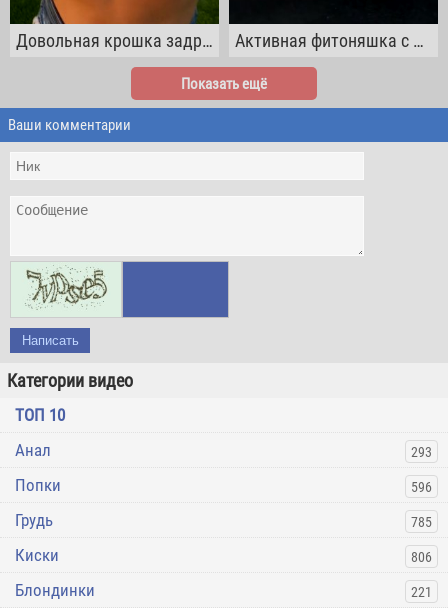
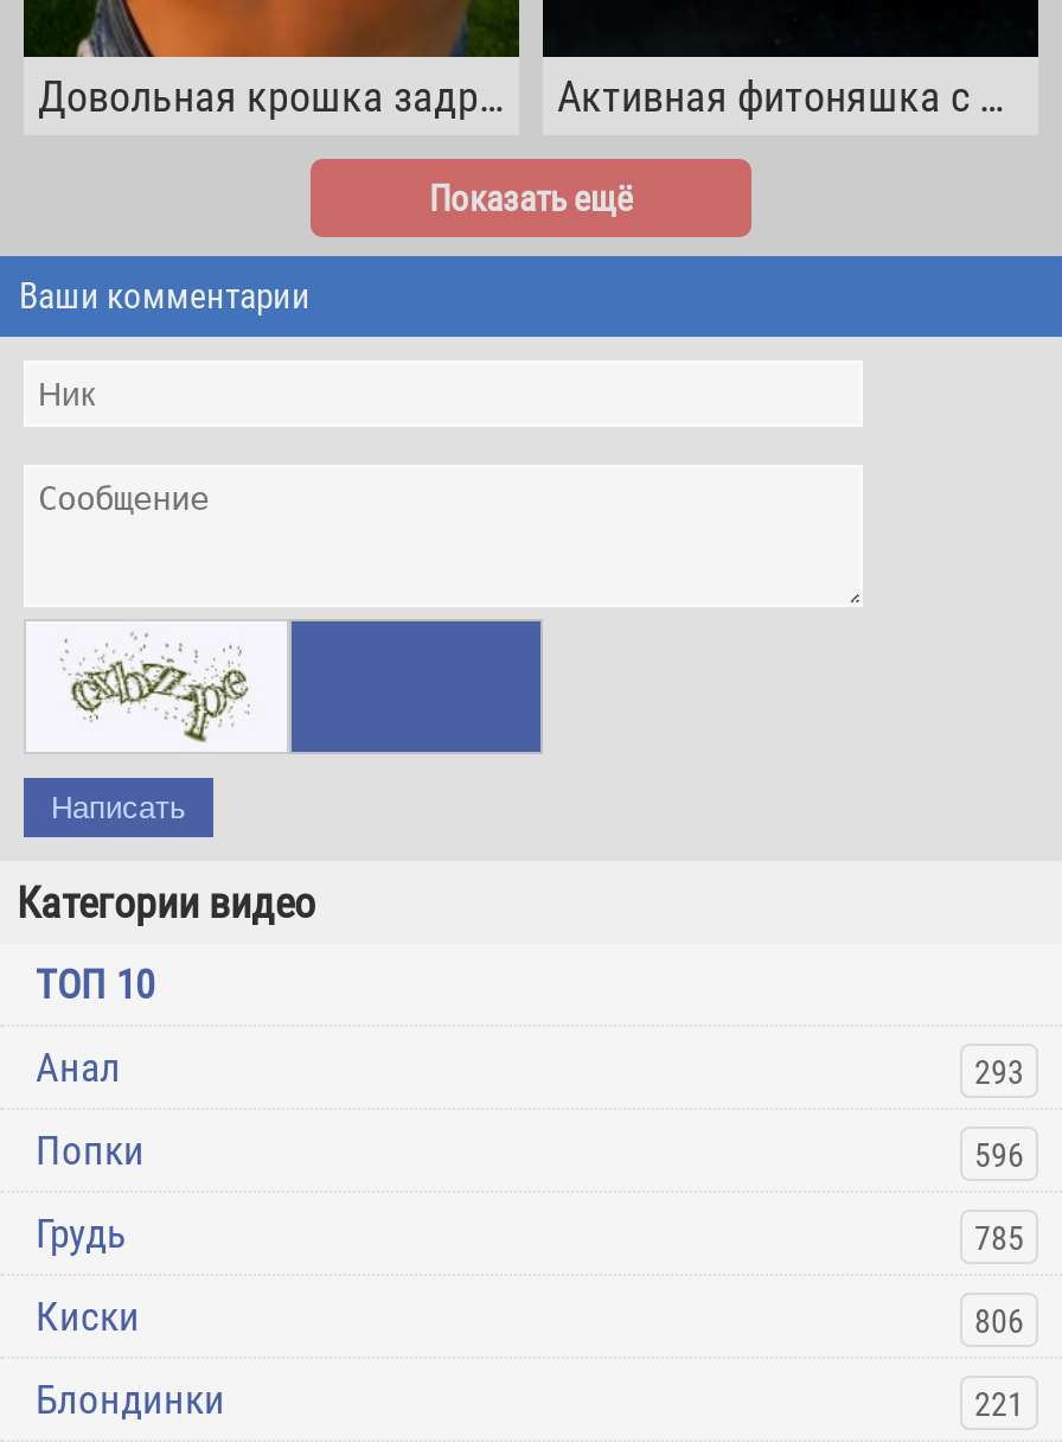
- [image]
+ [image]
